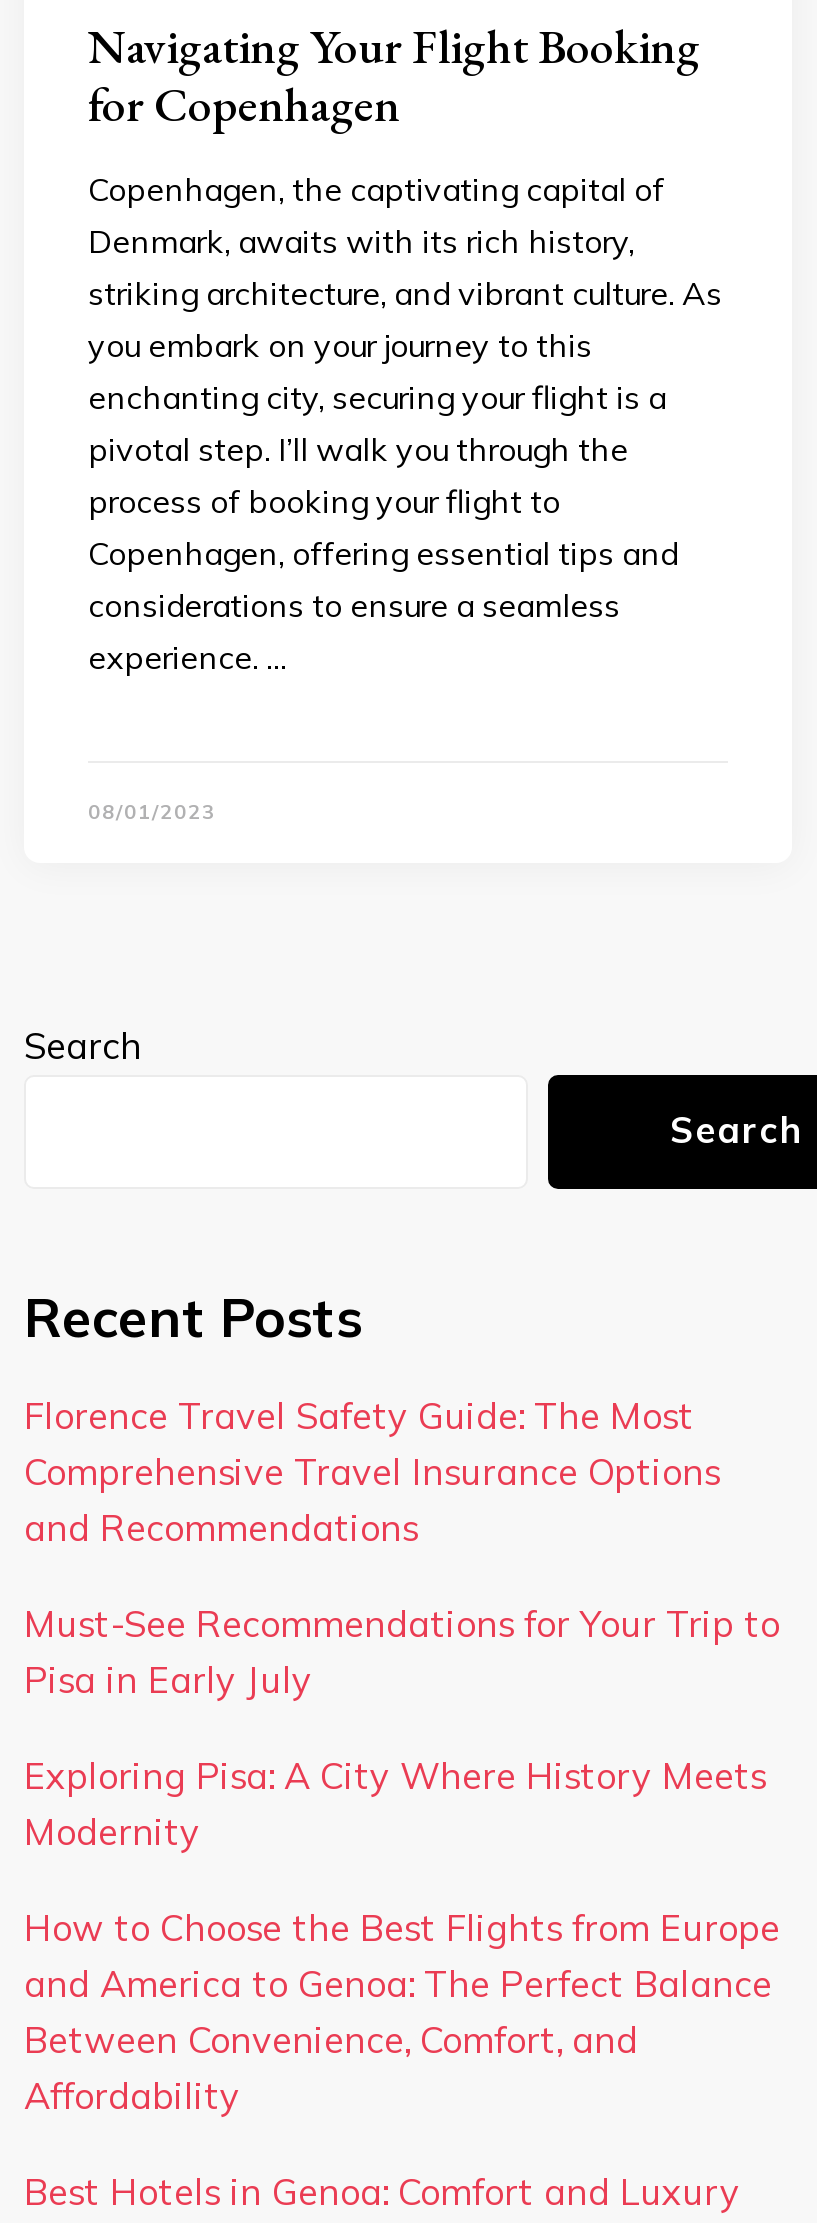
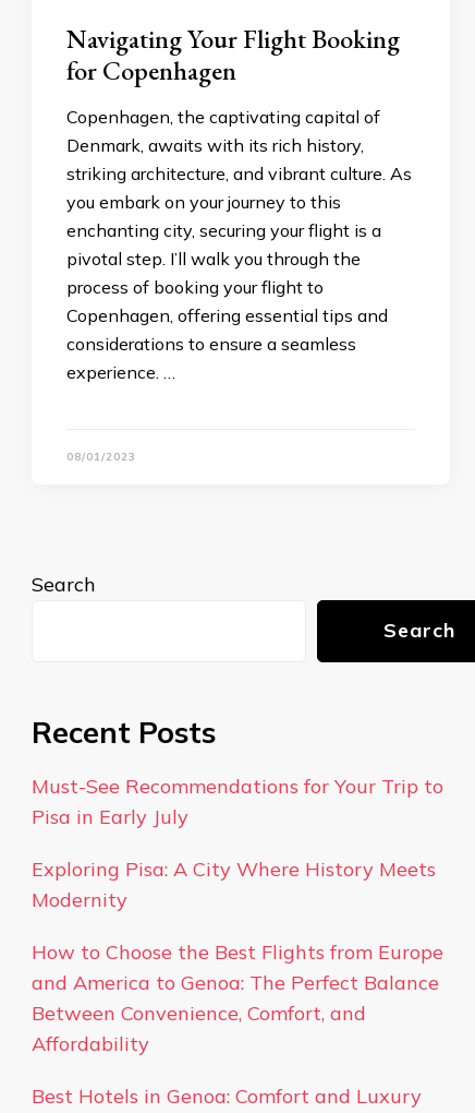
- Florence Travel Safety Guide: The Most
- Comprehensive Travel Insurance Options
- and Recommendations
